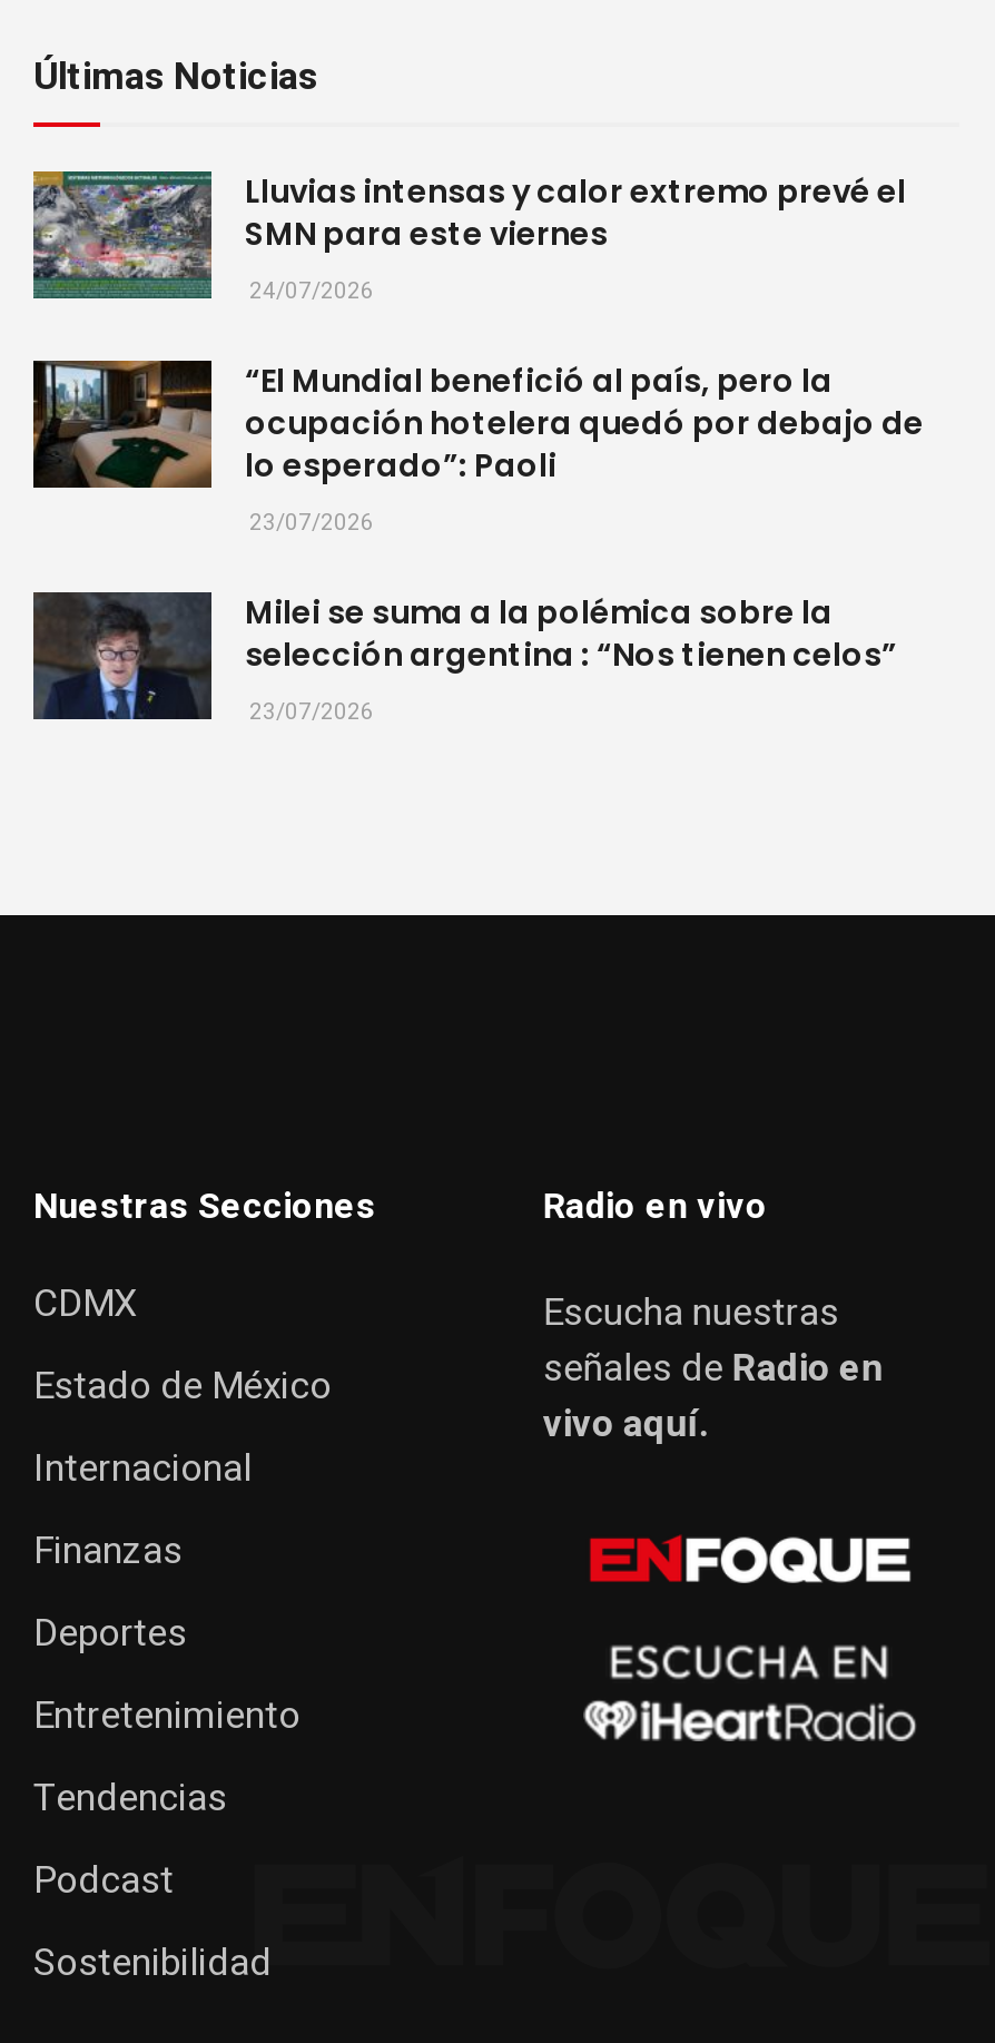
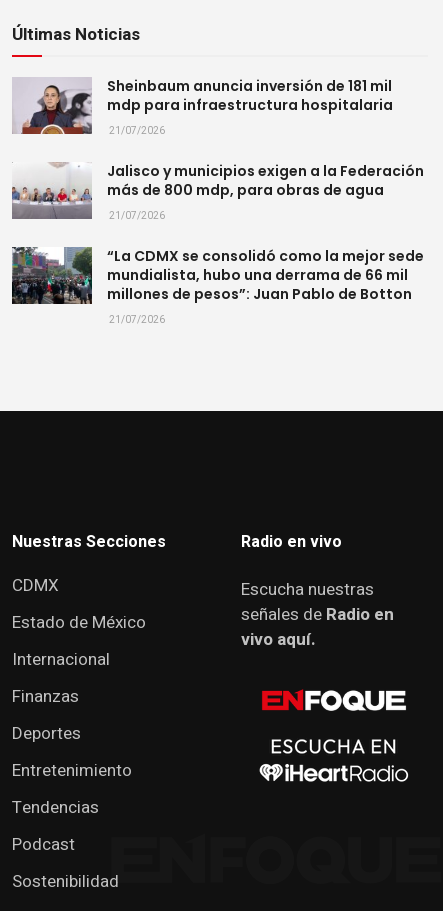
- [image]
- Lluvias intensas y calor extremo prevé el
- SMN para este viernes
- 24/07/2026
+ [image]
+ Sheinbaum anuncia inversión de 181 mil
+ mdp para infraestructura hospitalaria
+ 21/07/2026

- [image]
- “El Mundial benefició al país, pero la
- ocupación hotelera quedó por debajo de
- lo esperado”: Paoli
- 23/07/2026
+ [image]
+ Jalisco y municipios exigen a la Federación
+ más de 800 mdp, para obras de agua
+ 21/07/2026

- [image]
- Milei se suma a la polémica sobre la
- selección argentina : “Nos tienen celos”
- 23/07/2026
+ [image]
+ “La CDMX se consolidó como la mejor sede
+ mundialista, hubo una derrama de 66 mil
+ millones de pesos”: Juan Pablo de Botton
+ 21/07/2026
